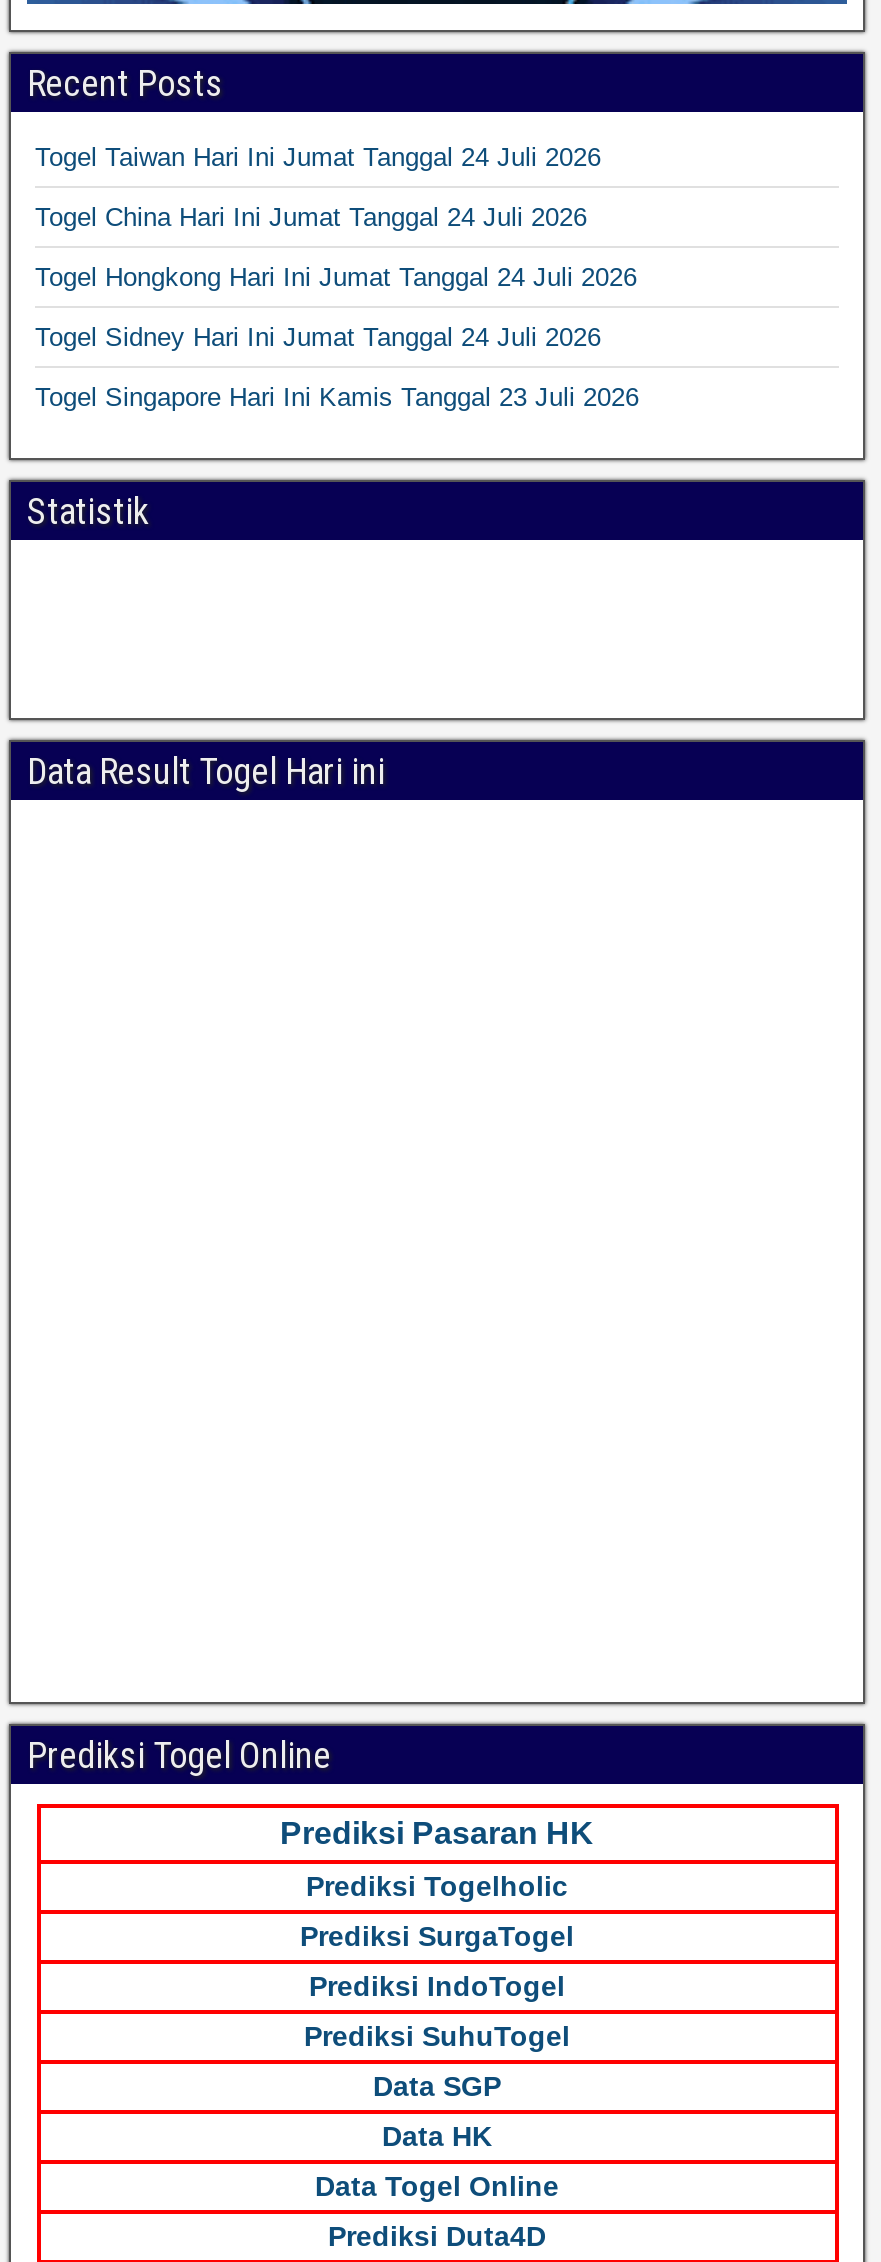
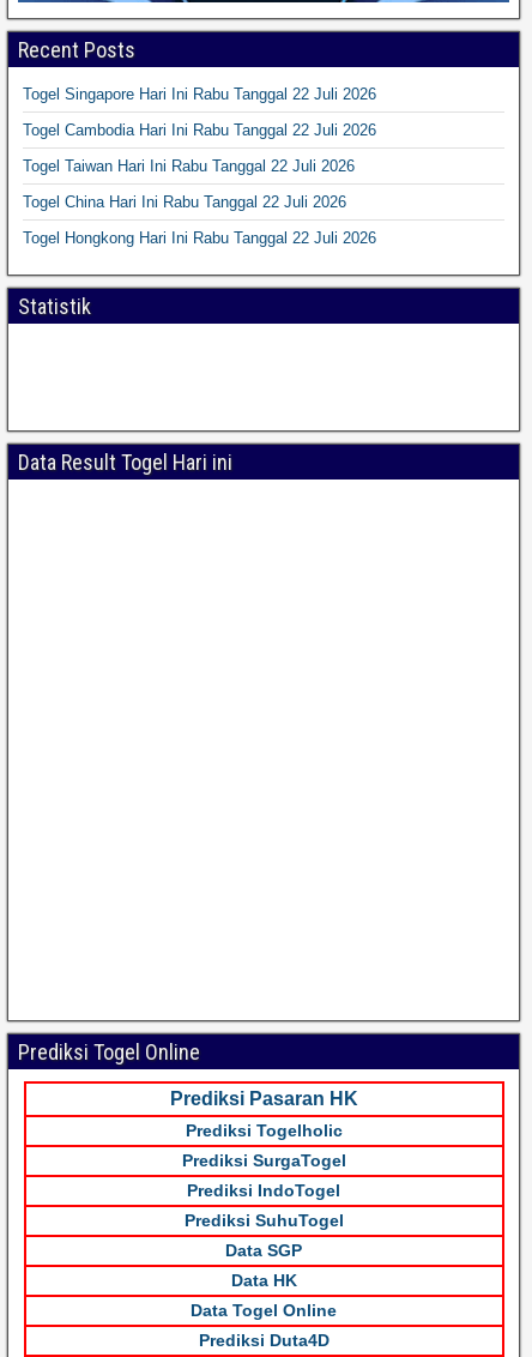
- Togel Taiwan Hari Ini Jumat Tanggal 24 Juli 2026
+ Togel Singapore Hari Ini Rabu Tanggal 22 Juli 2026

- Togel China Hari Ini Jumat Tanggal 24 Juli 2026
+ Togel Cambodia Hari Ini Rabu Tanggal 22 Juli 2026

- Togel Hongkong Hari Ini Jumat Tanggal 24 Juli 2026
+ Togel Taiwan Hari Ini Rabu Tanggal 22 Juli 2026

- Togel Sidney Hari Ini Jumat Tanggal 24 Juli 2026
+ Togel China Hari Ini Rabu Tanggal 22 Juli 2026

- Togel Singapore Hari Ini Kamis Tanggal 23 Juli 2026
+ Togel Hongkong Hari Ini Rabu Tanggal 22 Juli 2026
